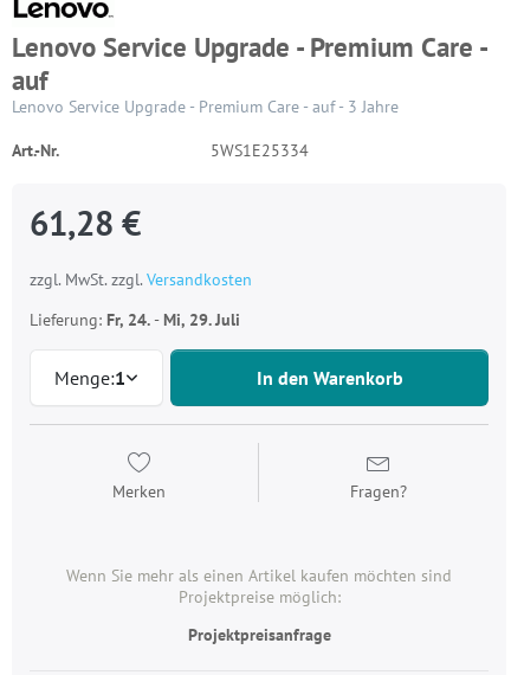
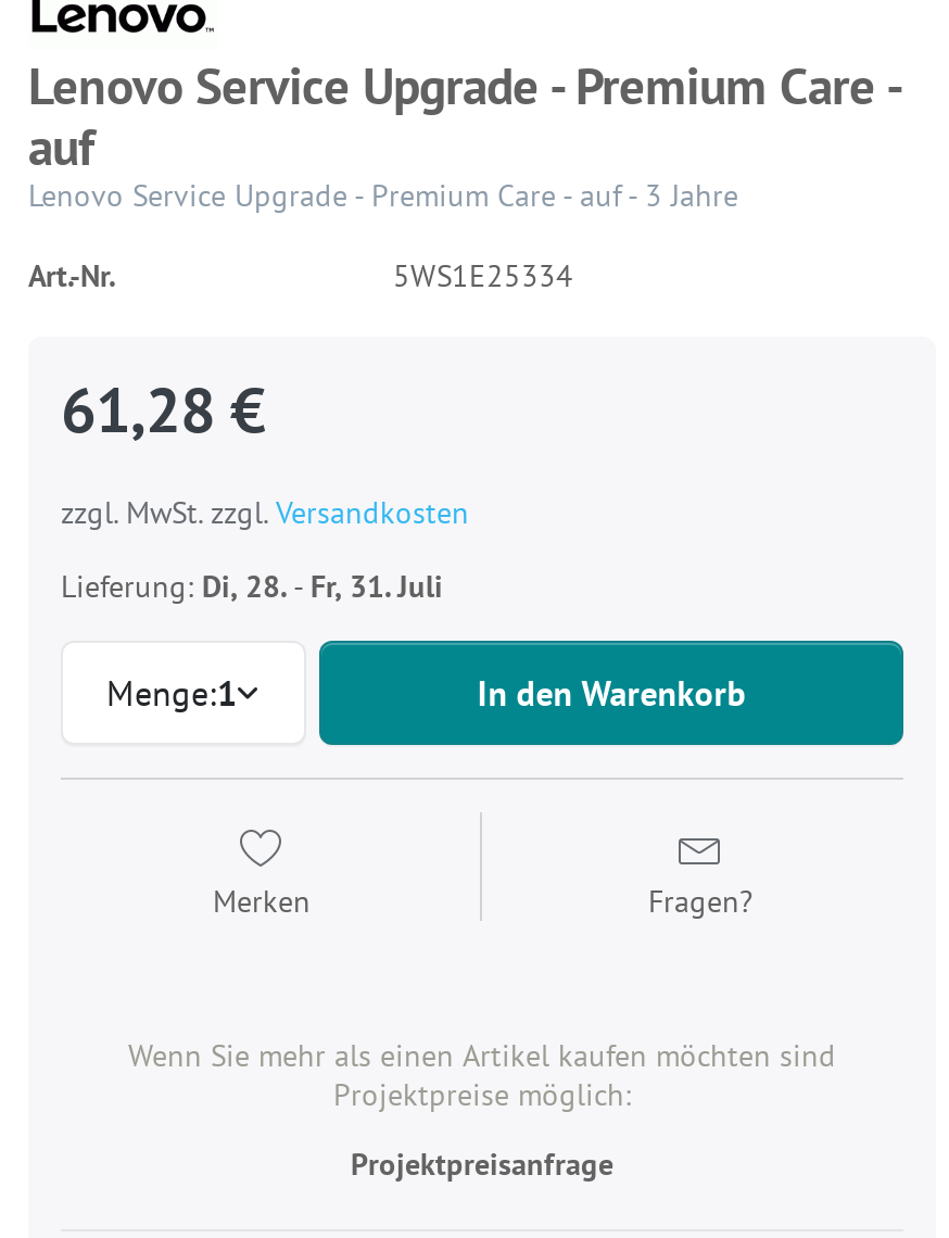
- Lieferung: Fr, 24. - Mi, 29. Juli
+ Lieferung: Di, 28. - Fr, 31. Juli
